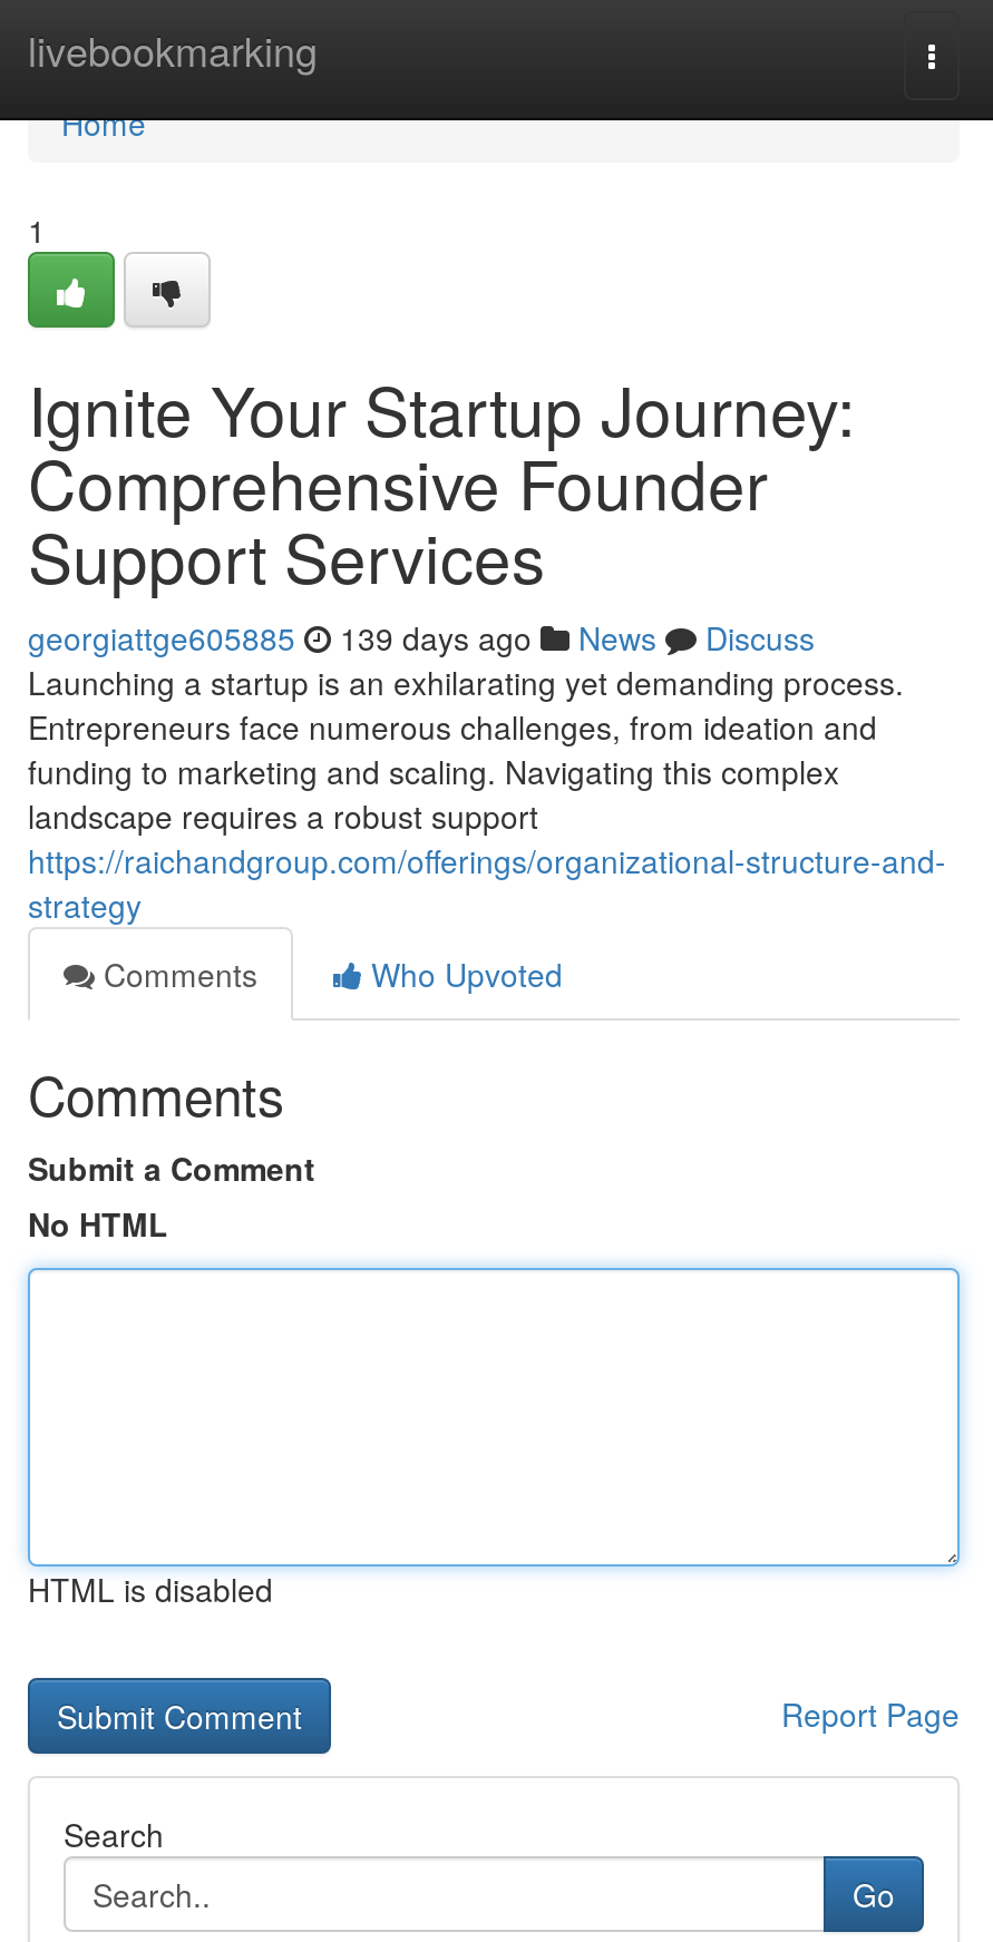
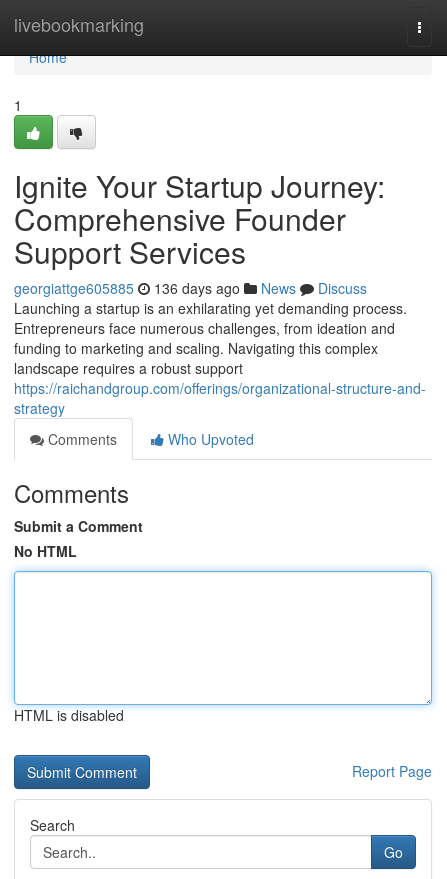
- georgiattge605885 139 days ago News Discuss
+ georgiattge605885 136 days ago News Discuss
